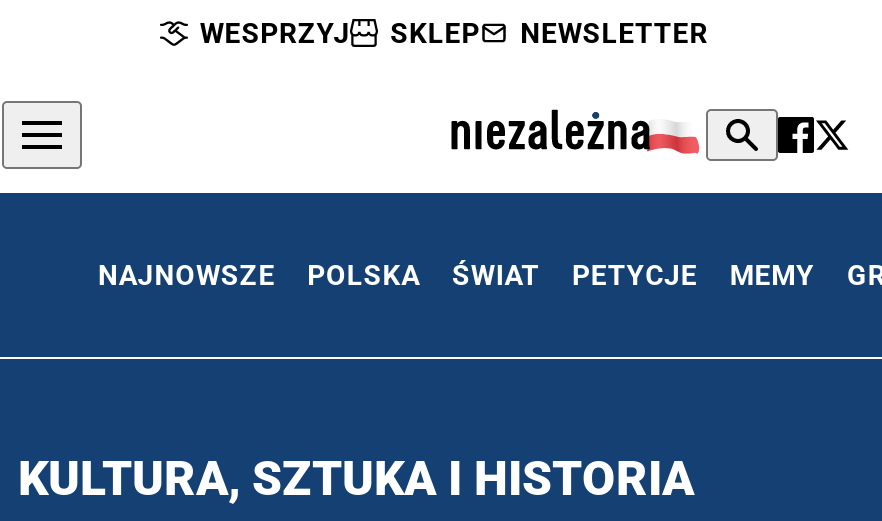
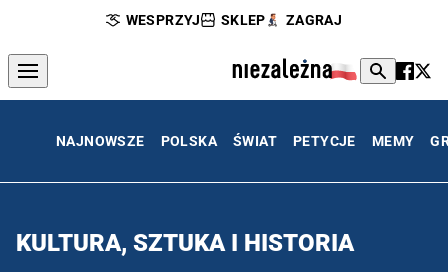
- NEWSLETTER
+ ZAGRAJ
